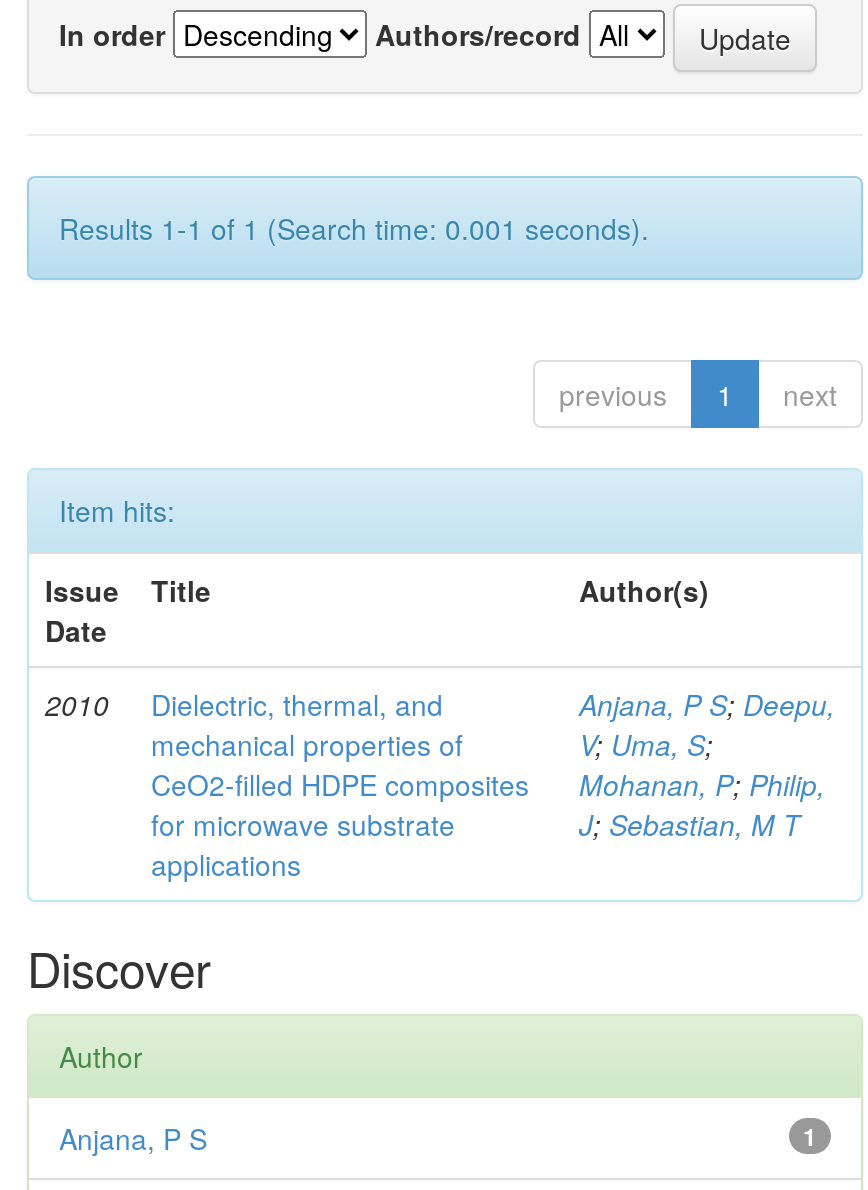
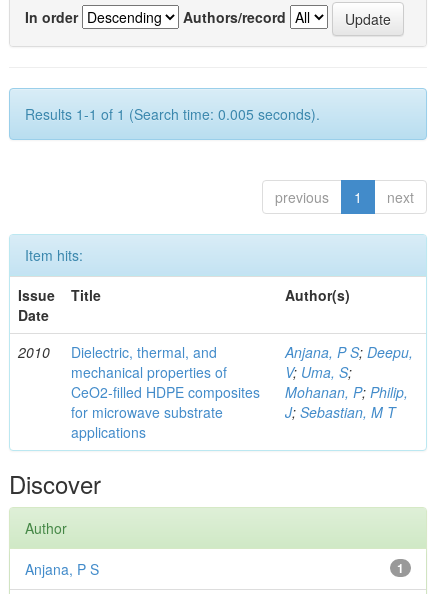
- Results 1-1 of 1 (Search time: 0.001 seconds).
+ Results 1-1 of 1 (Search time: 0.005 seconds).
